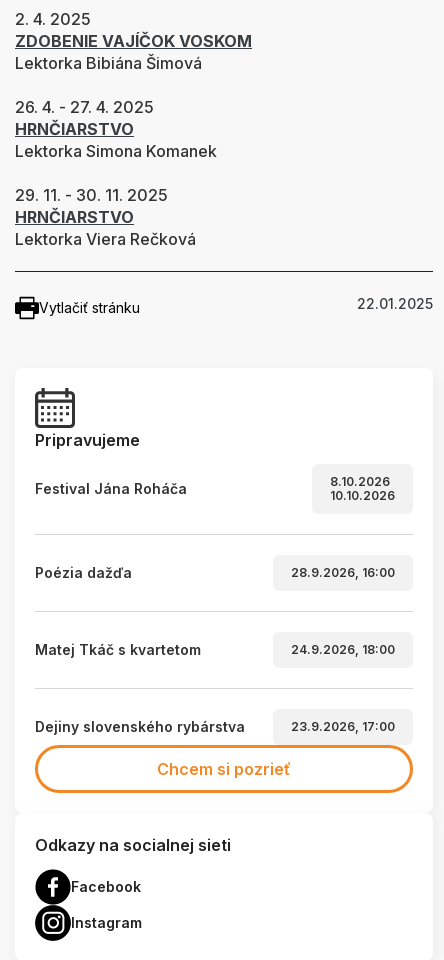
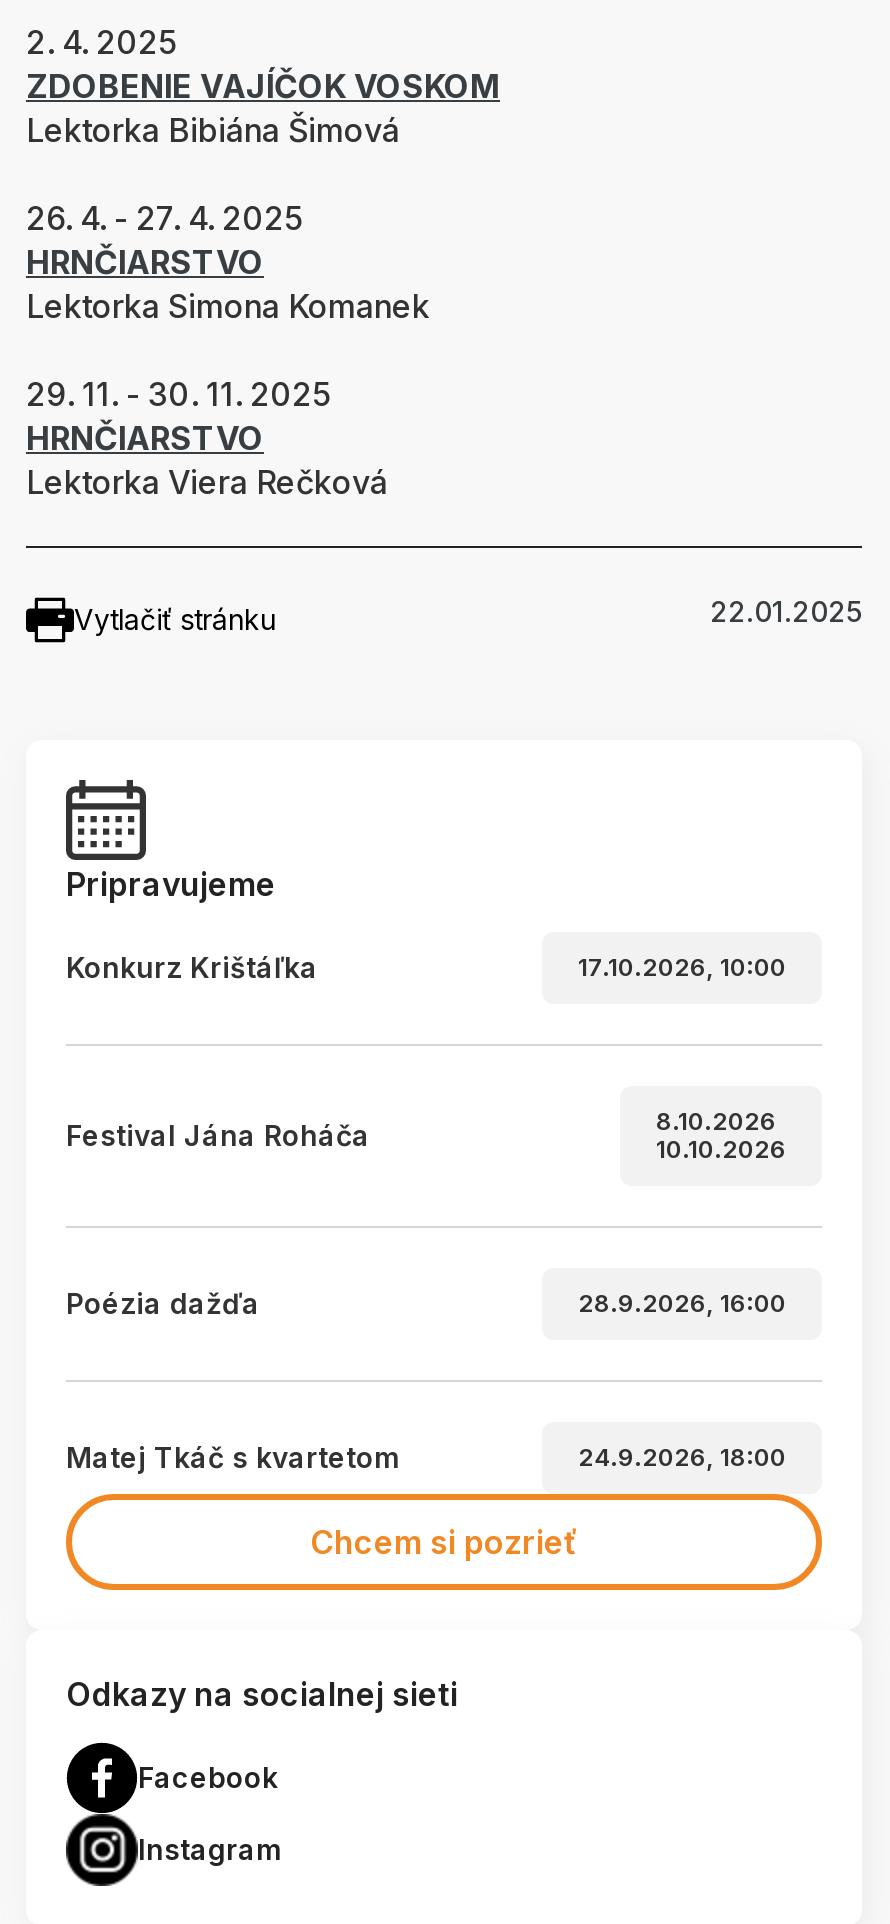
+ Konkurz Krištáľka
+ 17.10.2026, 10:00

moved down: Festival Jána Roháča | 8.10.2026 | 10.10.2026 | Poézia dažďa | 28.9.2026, 16:00 | Matej Tkáč s kvartetom | 24.9.2026, 18:00

- Dejiny slovenského rybárstva
- 23.9.2026, 17:00
